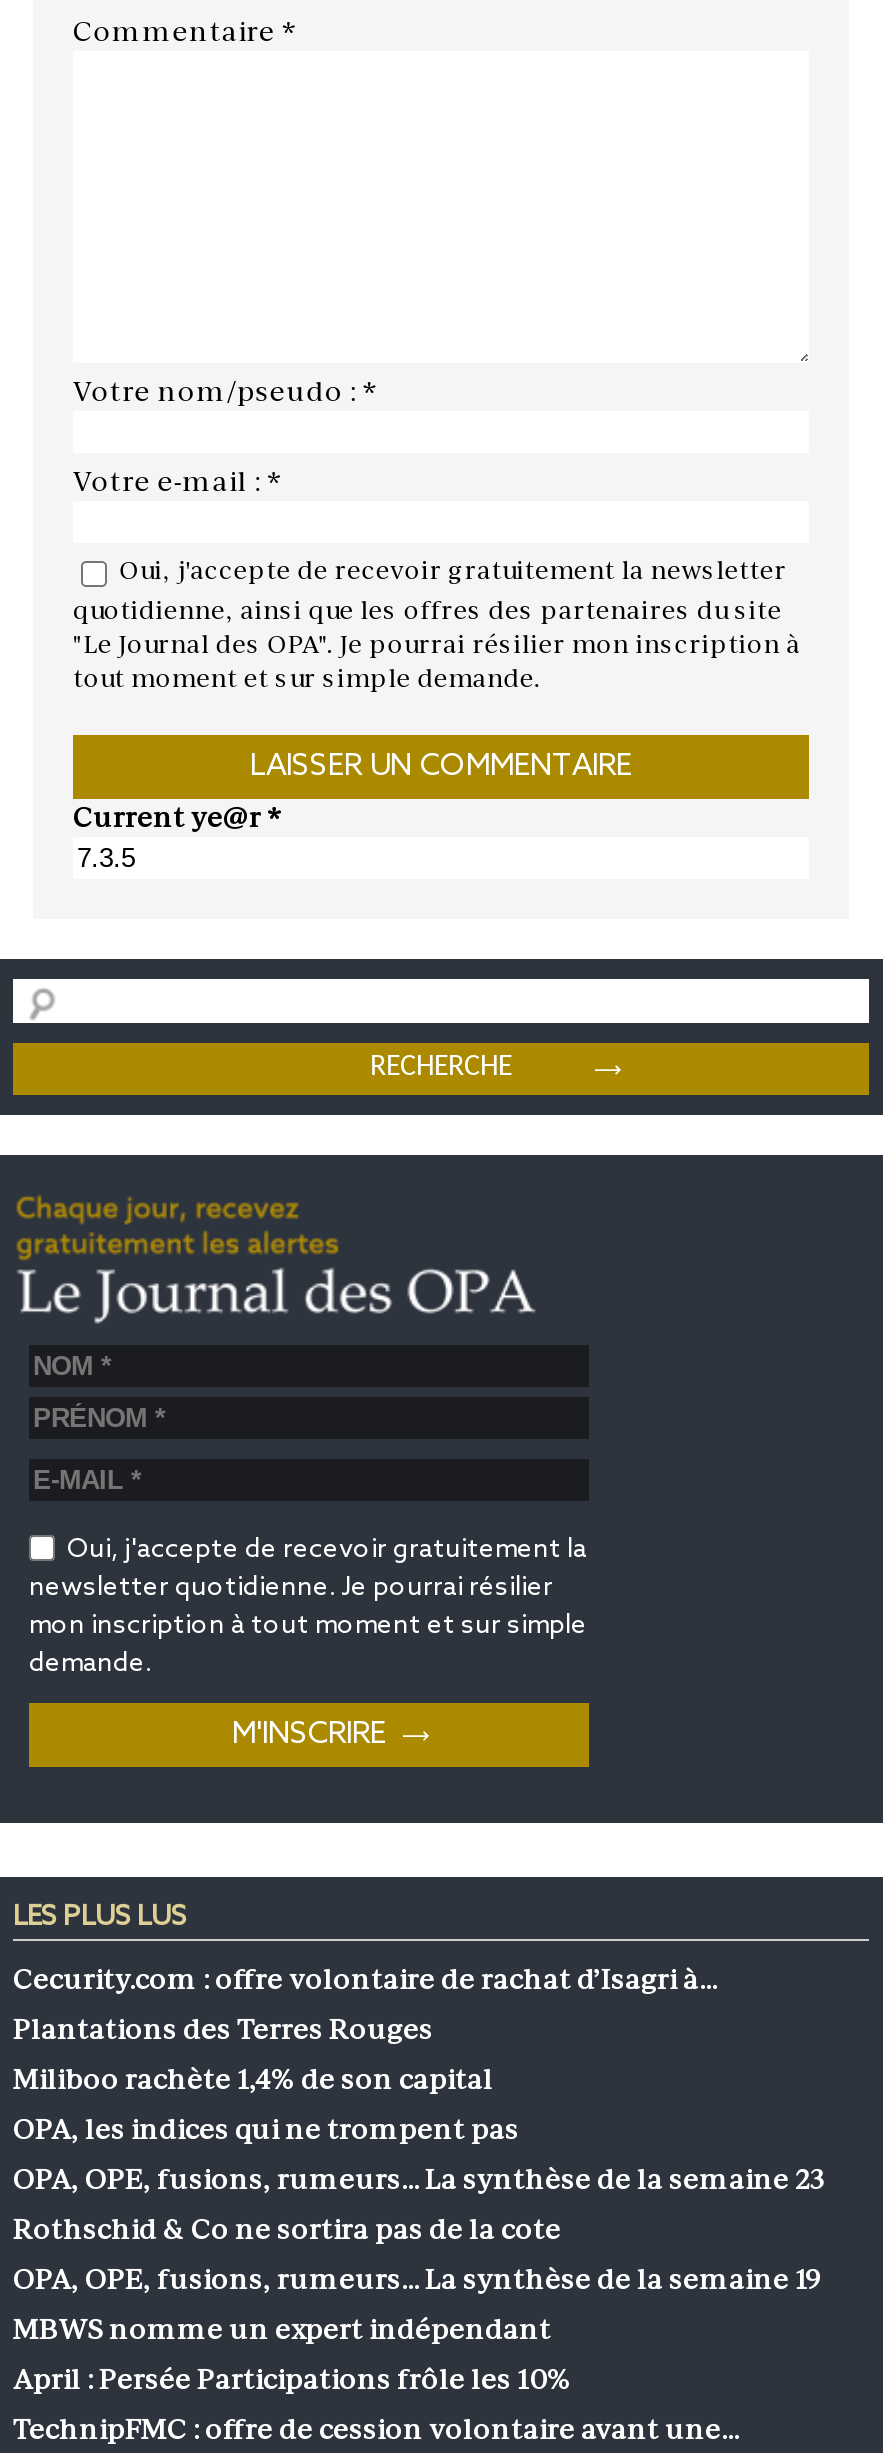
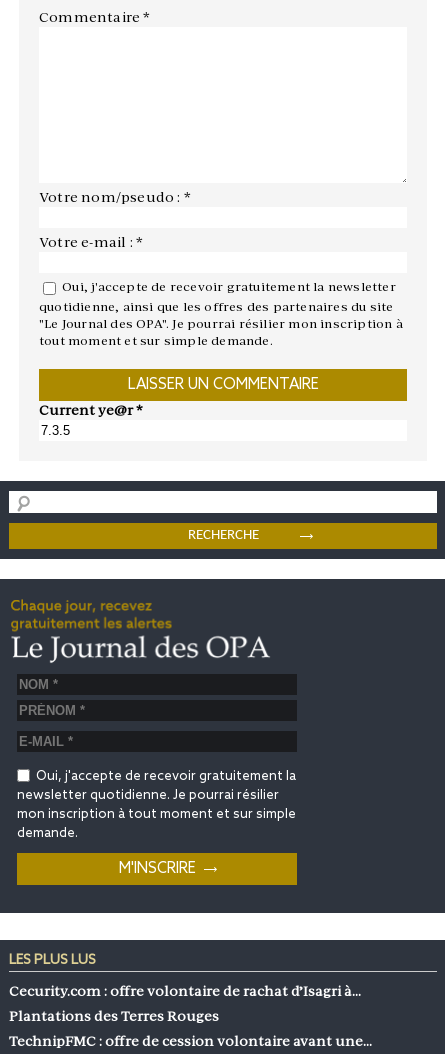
- Miliboo rachète 1,4% de son capital
- OPA, les indices qui ne trompent pas
- OPA, OPE, fusions, rumeurs… La synthèse de la semaine 23
- Rothschid & Co ne sortira pas de la cote
- OPA, OPE, fusions, rumeurs… La synthèse de la semaine 19
- MBWS nomme un expert indépendant
- April : Persée Participations frôle les 10%
